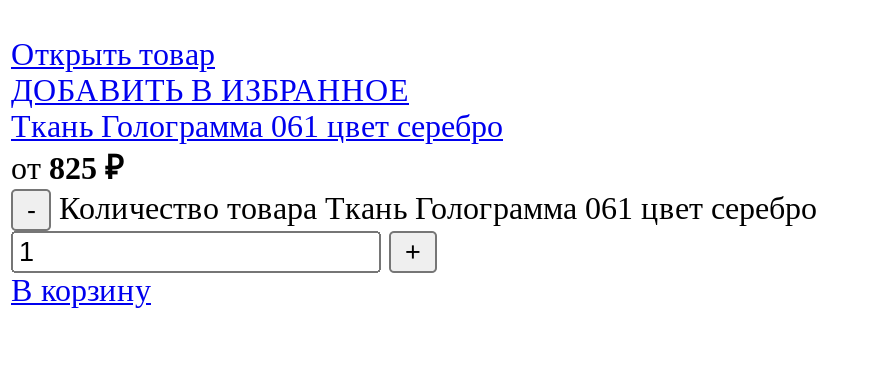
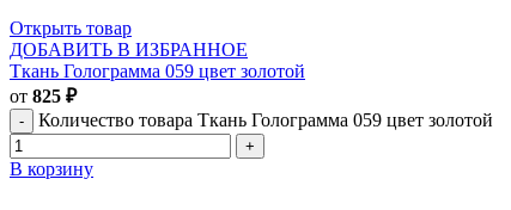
- Ткань Голограмма 061 цвет серебро
+ Ткань Голограмма 059 цвет золотой

- Количество товара Ткань Голограмма 061 цвет серебро
+ Количество товара Ткань Голограмма 059 цвет золотой
